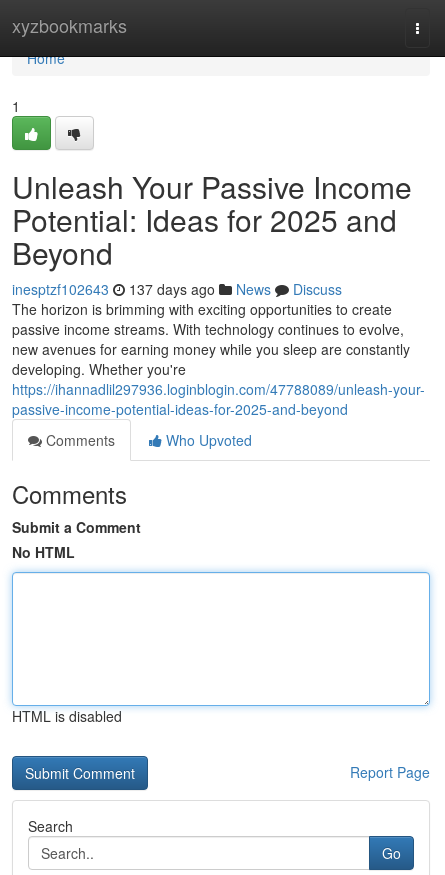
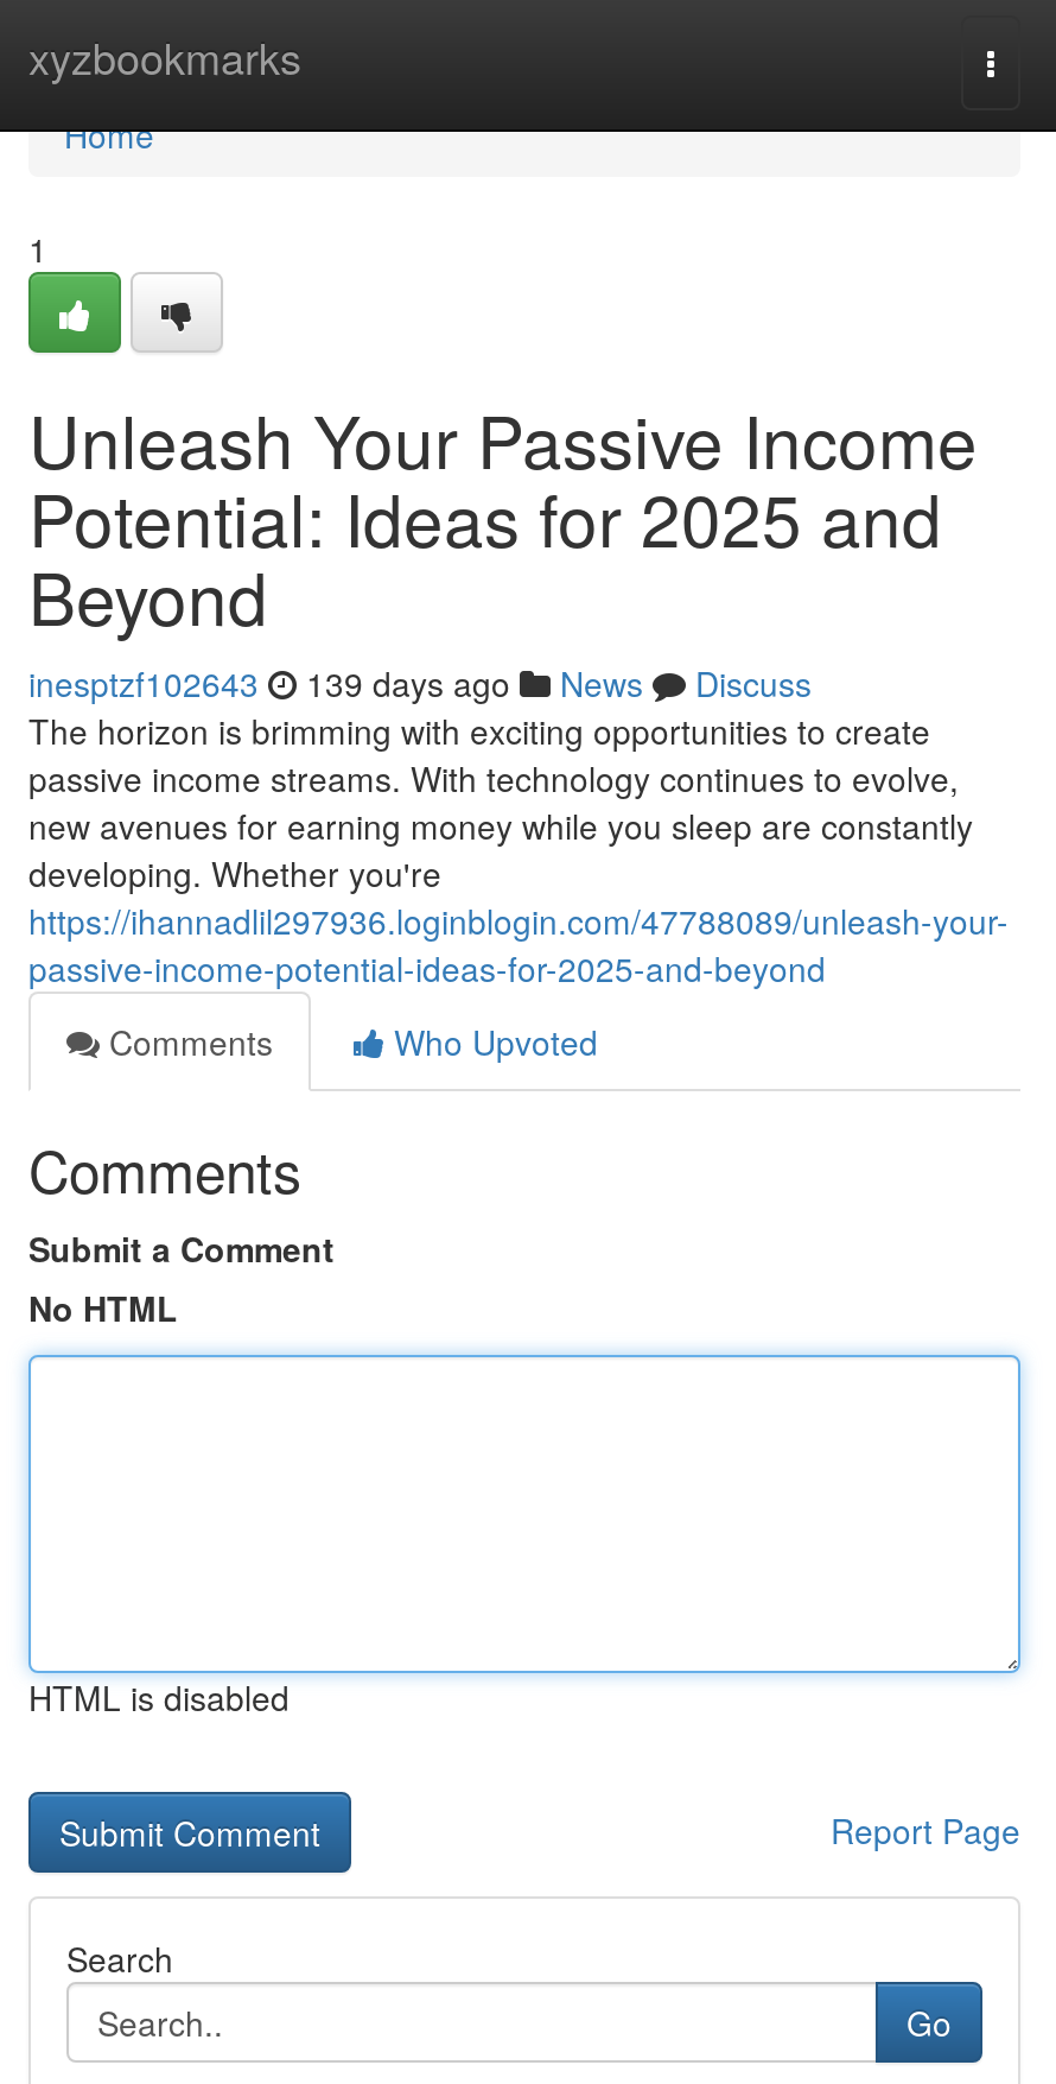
- inesptzf102643 137 days ago News Discuss
+ inesptzf102643 139 days ago News Discuss
